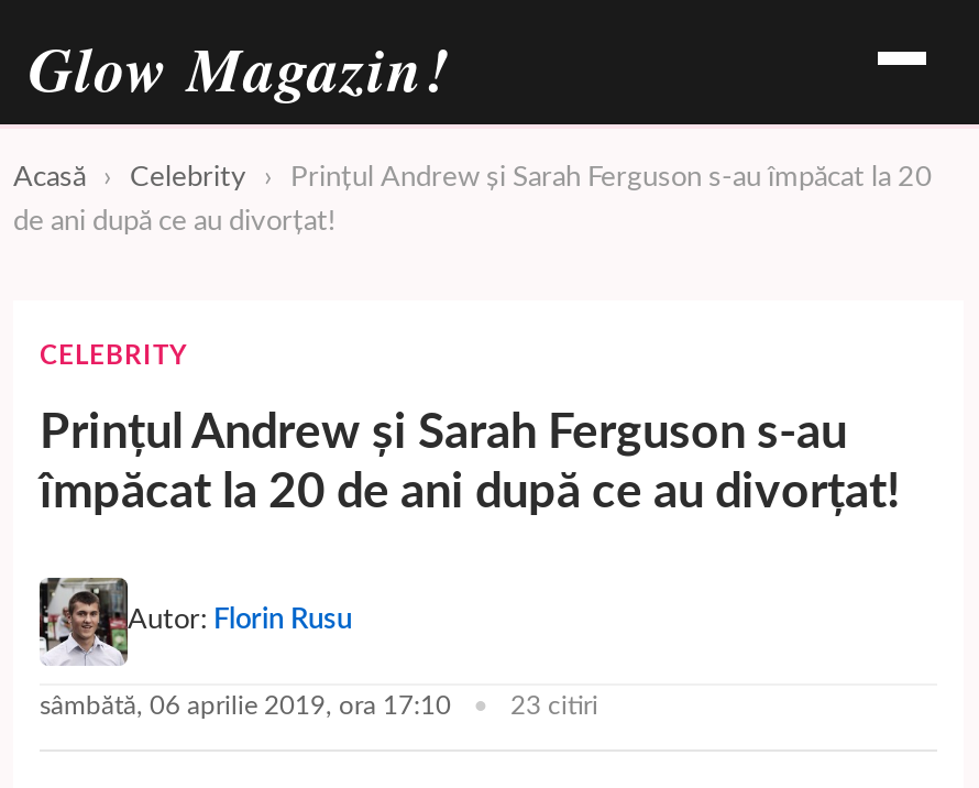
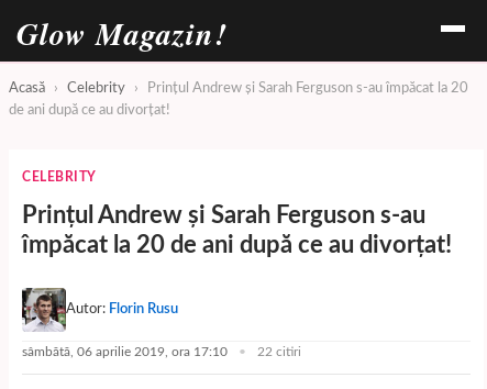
- 23 citiri
+ 22 citiri
